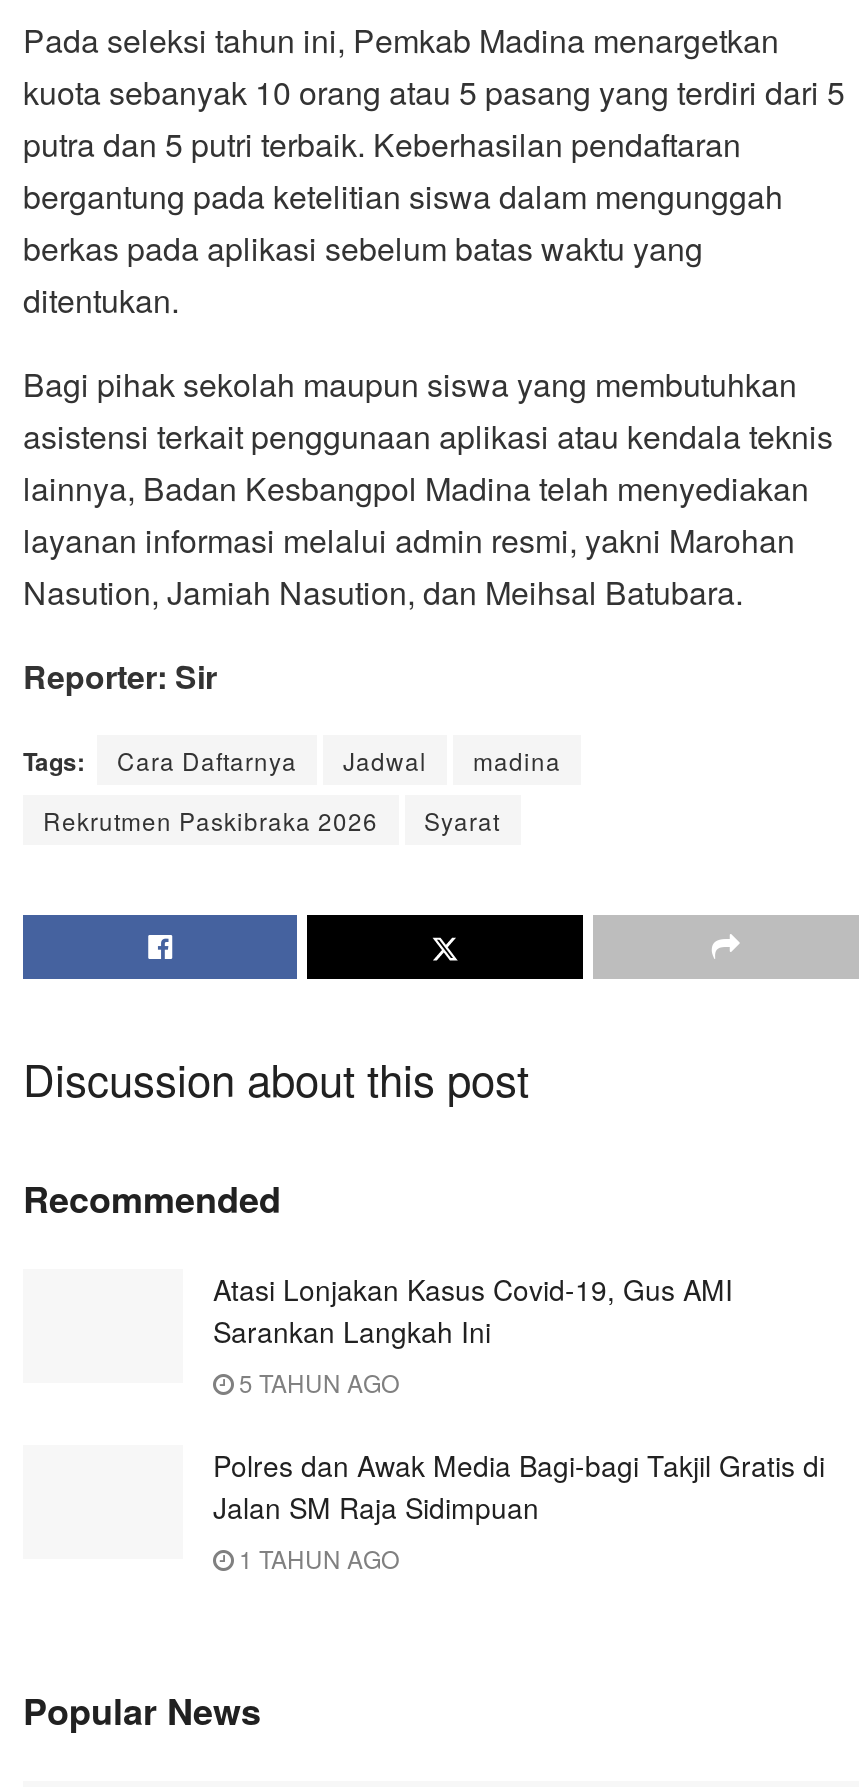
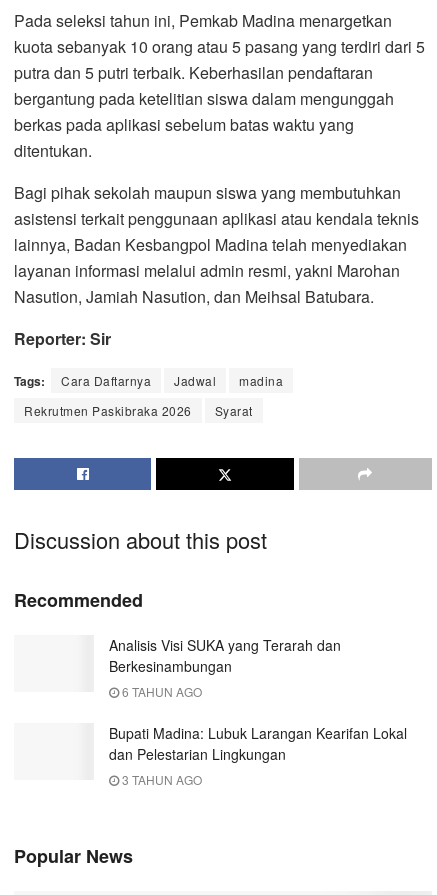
- Atasi Lonjakan Kasus Covid-19, Gus AMI
- Sarankan Langkah Ini
- 5 TAHUN AGO
+ Analisis Visi SUKA yang Terarah dan
+ Berkesinambungan
+ 6 TAHUN AGO

- Polres dan Awak Media Bagi-bagi Takjil Gratis di
- Jalan SM Raja Sidimpuan
- 1 TAHUN AGO
+ Bupati Madina: Lubuk Larangan Kearifan Lokal
+ dan Pelestarian Lingkungan
+ 3 TAHUN AGO
